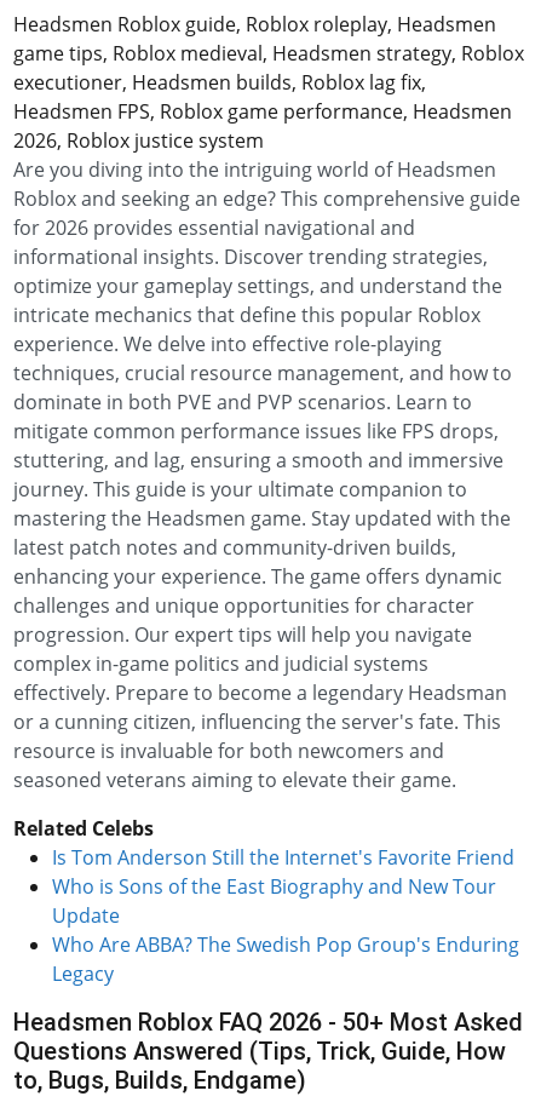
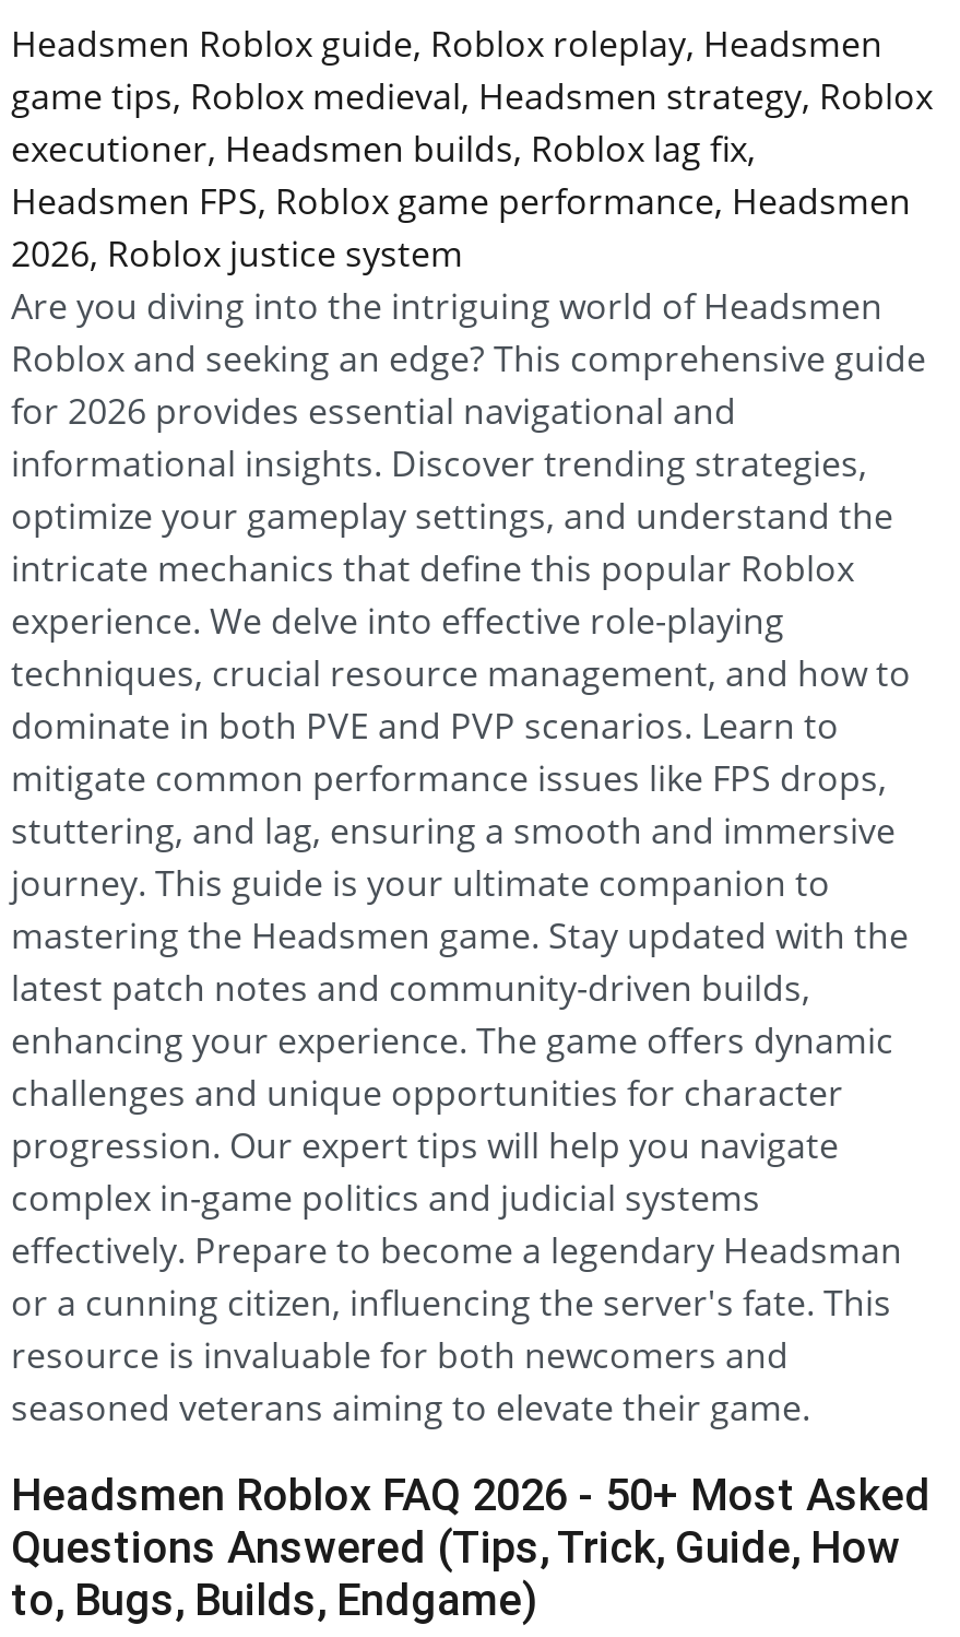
- Related Celebs
- Is Tom Anderson Still the Internet's Favorite Friend
- Who is Sons of the East Biography and New Tour
- Update
- Who Are ABBA? The Swedish Pop Group's Enduring
- Legacy
